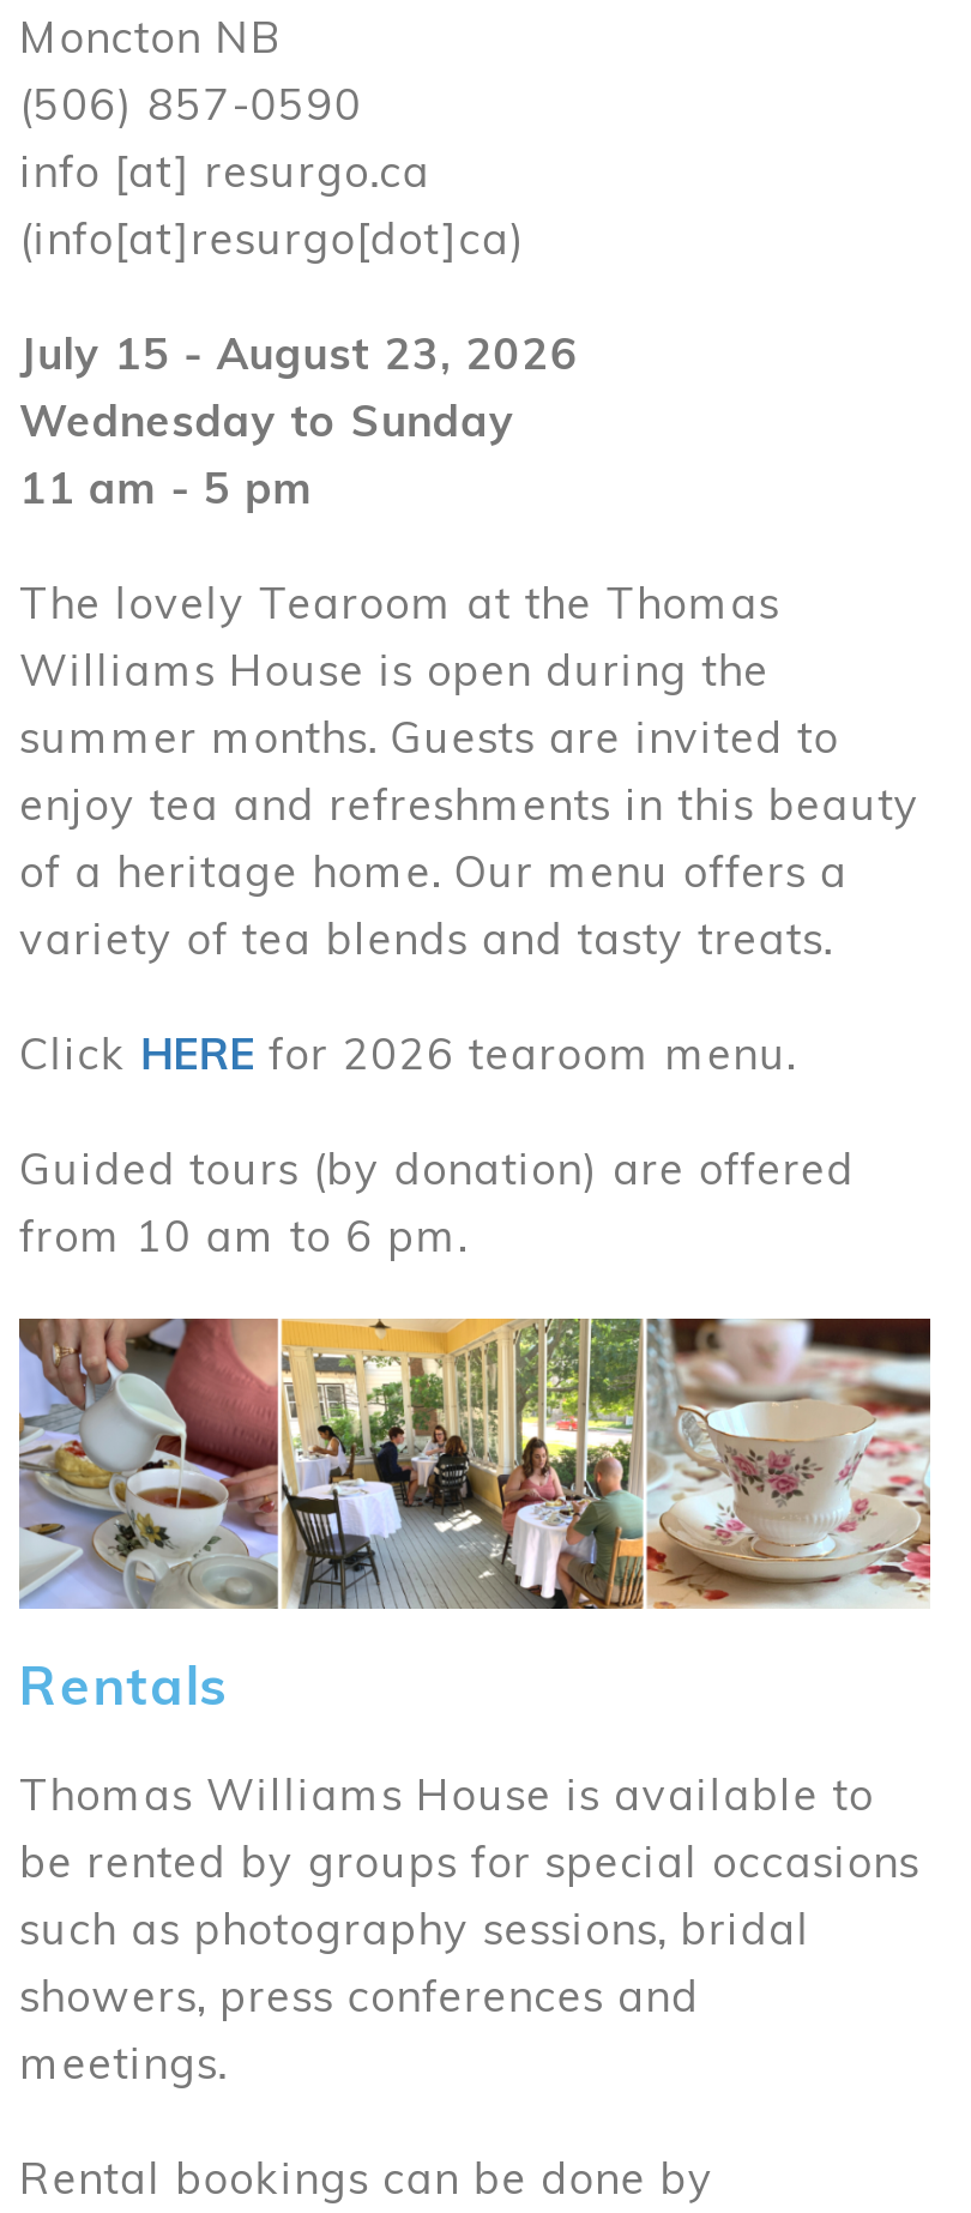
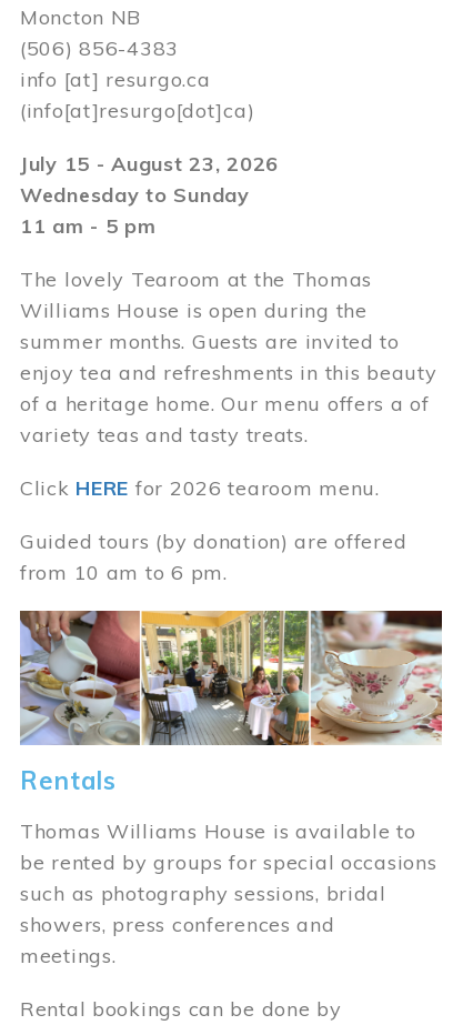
- (506) 857-0590
+ (506) 856-4383

- of a heritage home. Our menu offers a
- variety of tea blends and tasty treats.
+ of a heritage home. Our menu offers a of
+ variety teas and tasty treats.
